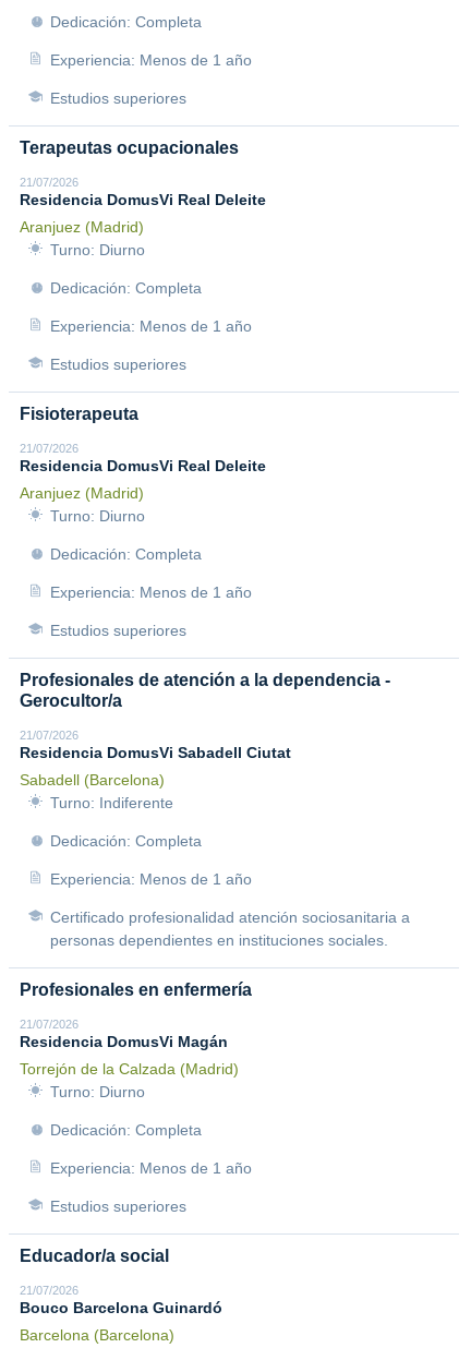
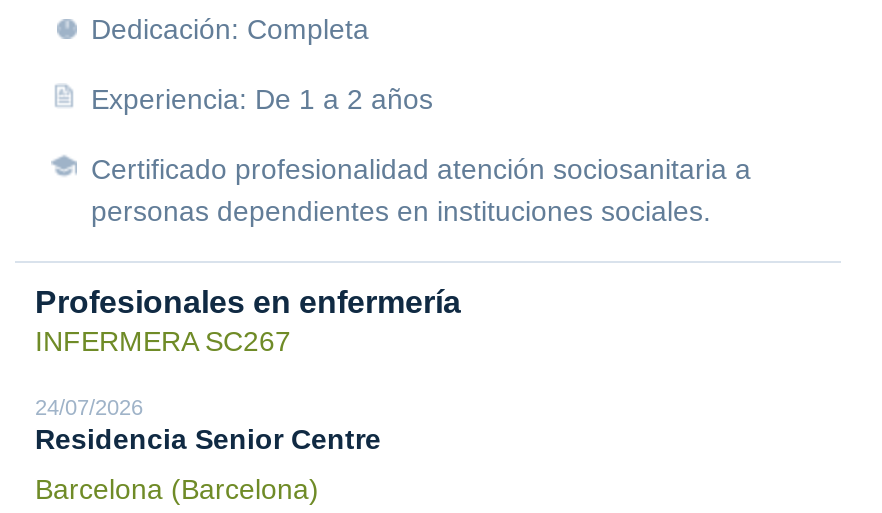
- Experiencia: Menos de 1 año
- Estudios superiores
- Terapeutas ocupacionales
- 21/07/2026
- Residencia DomusVi Real Deleite
- Aranjuez (Madrid)
- Turno: Diurno
- Dedicación: Completa
- Experiencia: Menos de 1 año
- Estudios superiores
- Fisioterapeuta
- 21/07/2026
- Residencia DomusVi Real Deleite
- Aranjuez (Madrid)
- Turno: Diurno
- Dedicación: Completa
- Experiencia: Menos de 1 año
- Estudios superiores
- Profesionales de atención a la dependencia -
- Gerocultor/a
- 21/07/2026
- Residencia DomusVi Sabadell Ciutat
- Sabadell (Barcelona)
- Turno: Indiferente
- Dedicación: Completa
- Experiencia: Menos de 1 año
+ Experiencia: De 1 a 2 años

- 21/07/2026
- Residencia DomusVi Magán
- Torrejón de la Calzada (Madrid)
- Turno: Diurno
- Dedicación: Completa
- Experiencia: Menos de 1 año
- Estudios superiores
- Educador/a social
- 21/07/2026
- Bouco Barcelona Guinardó
+ INFERMERA SC267
+ 24/07/2026
+ Residencia Senior Centre
